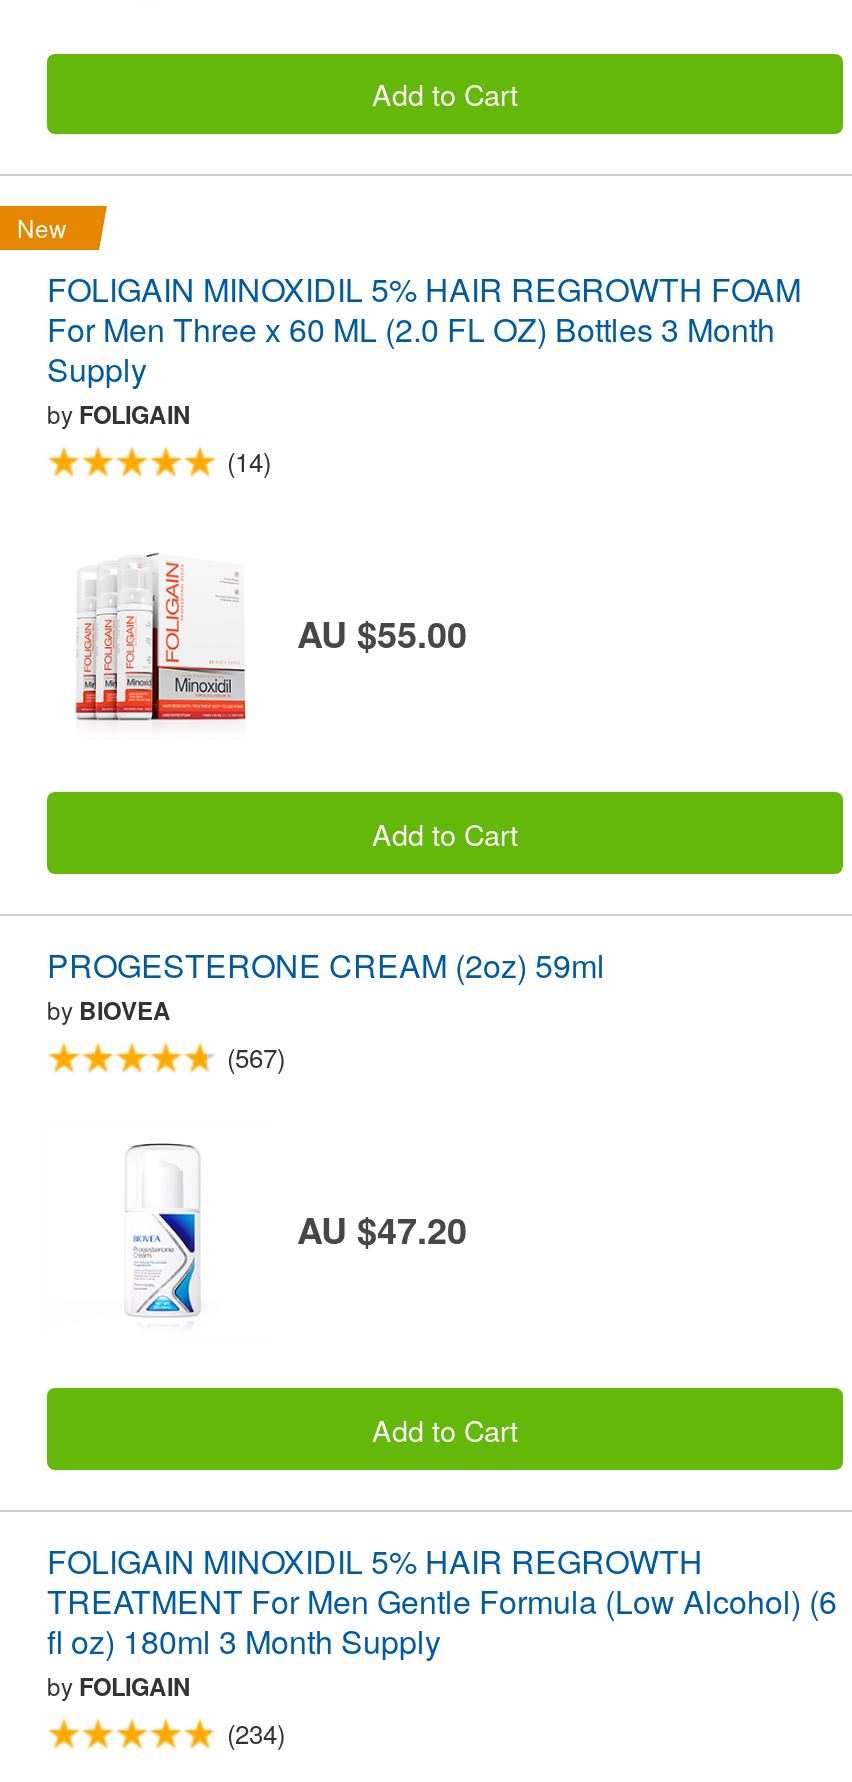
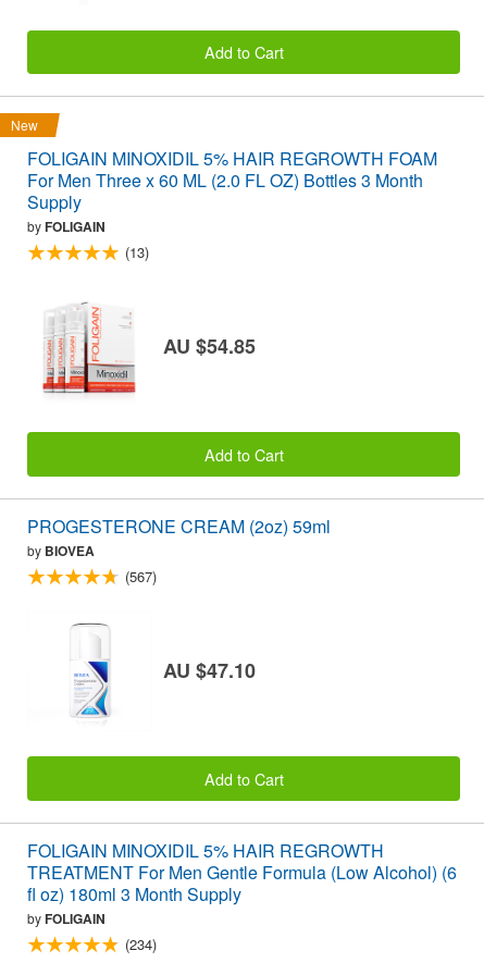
- (14)
+ (13)

- AU $55.00
+ AU $54.85

- AU $47.20
+ AU $47.10
